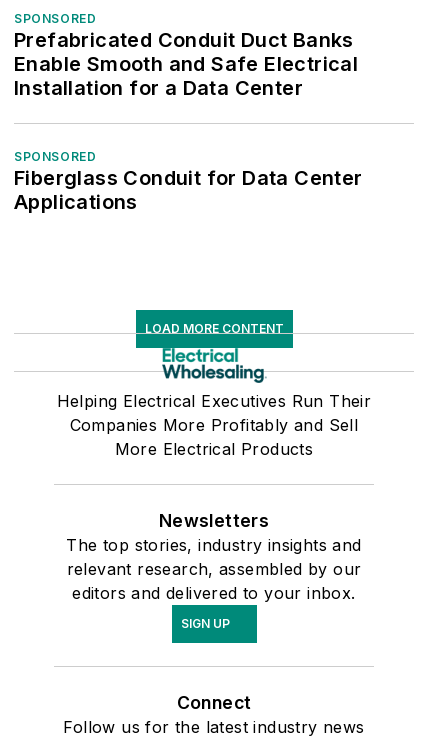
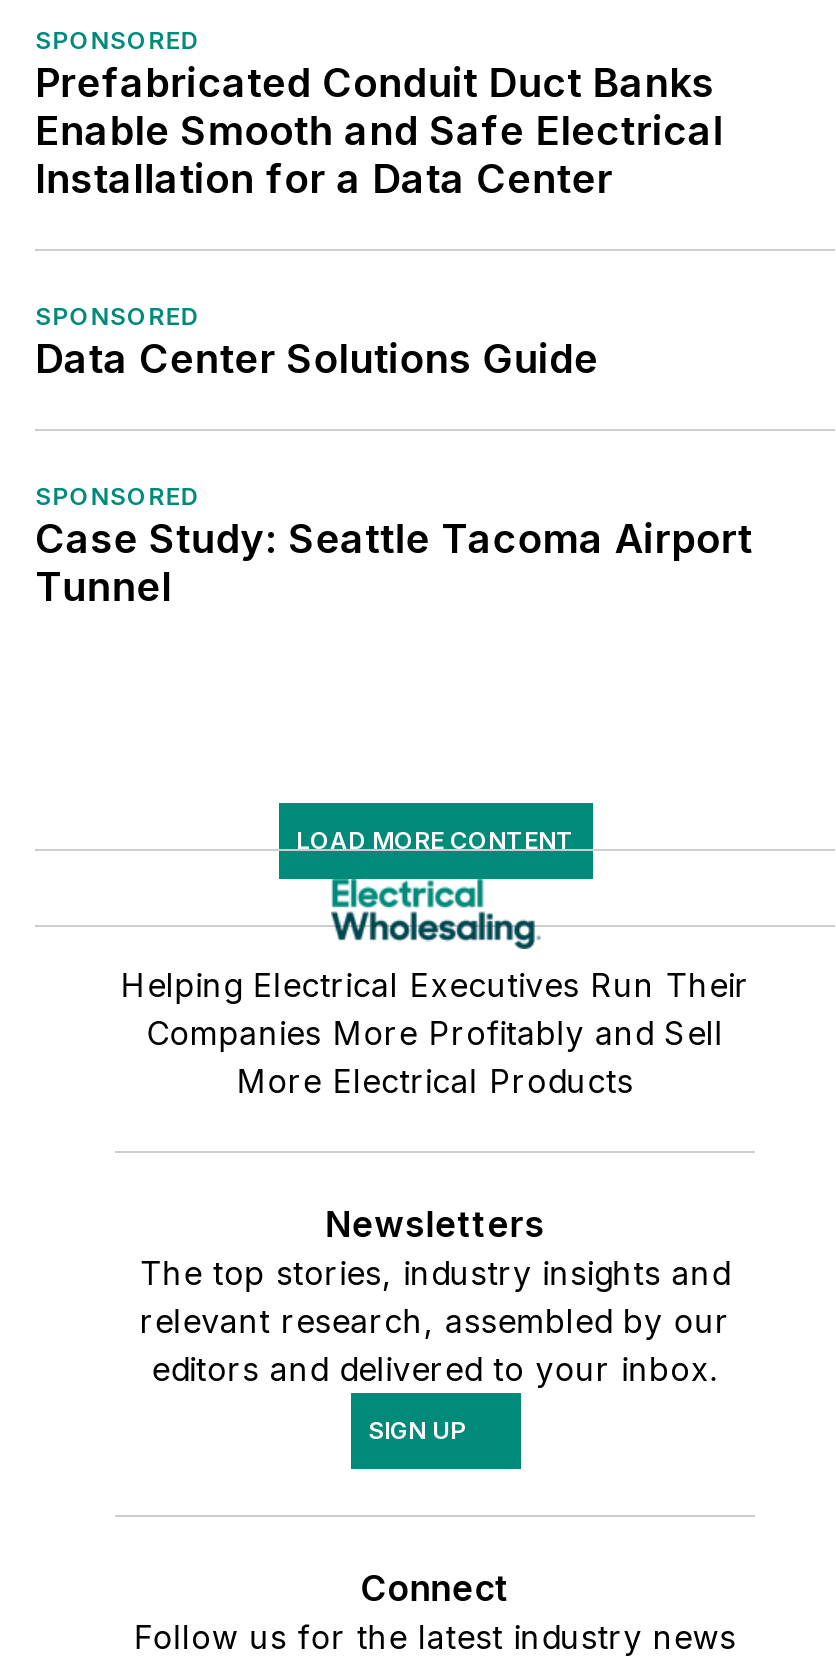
- Fiberglass Conduit for Data Center
- Applications
+ Data Center Solutions Guide
+ SPONSORED
+ Case Study: Seattle Tacoma Airport
+ Tunnel
